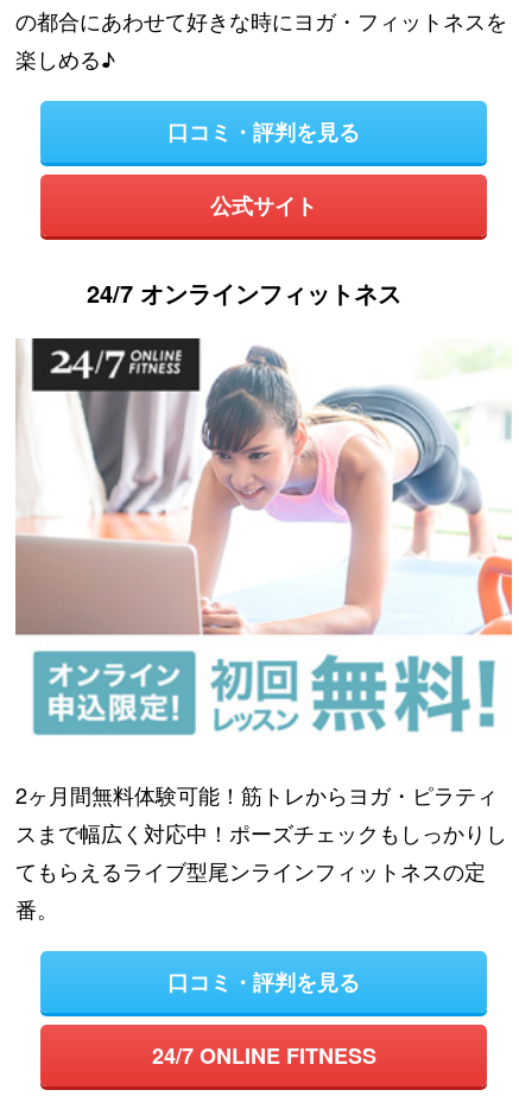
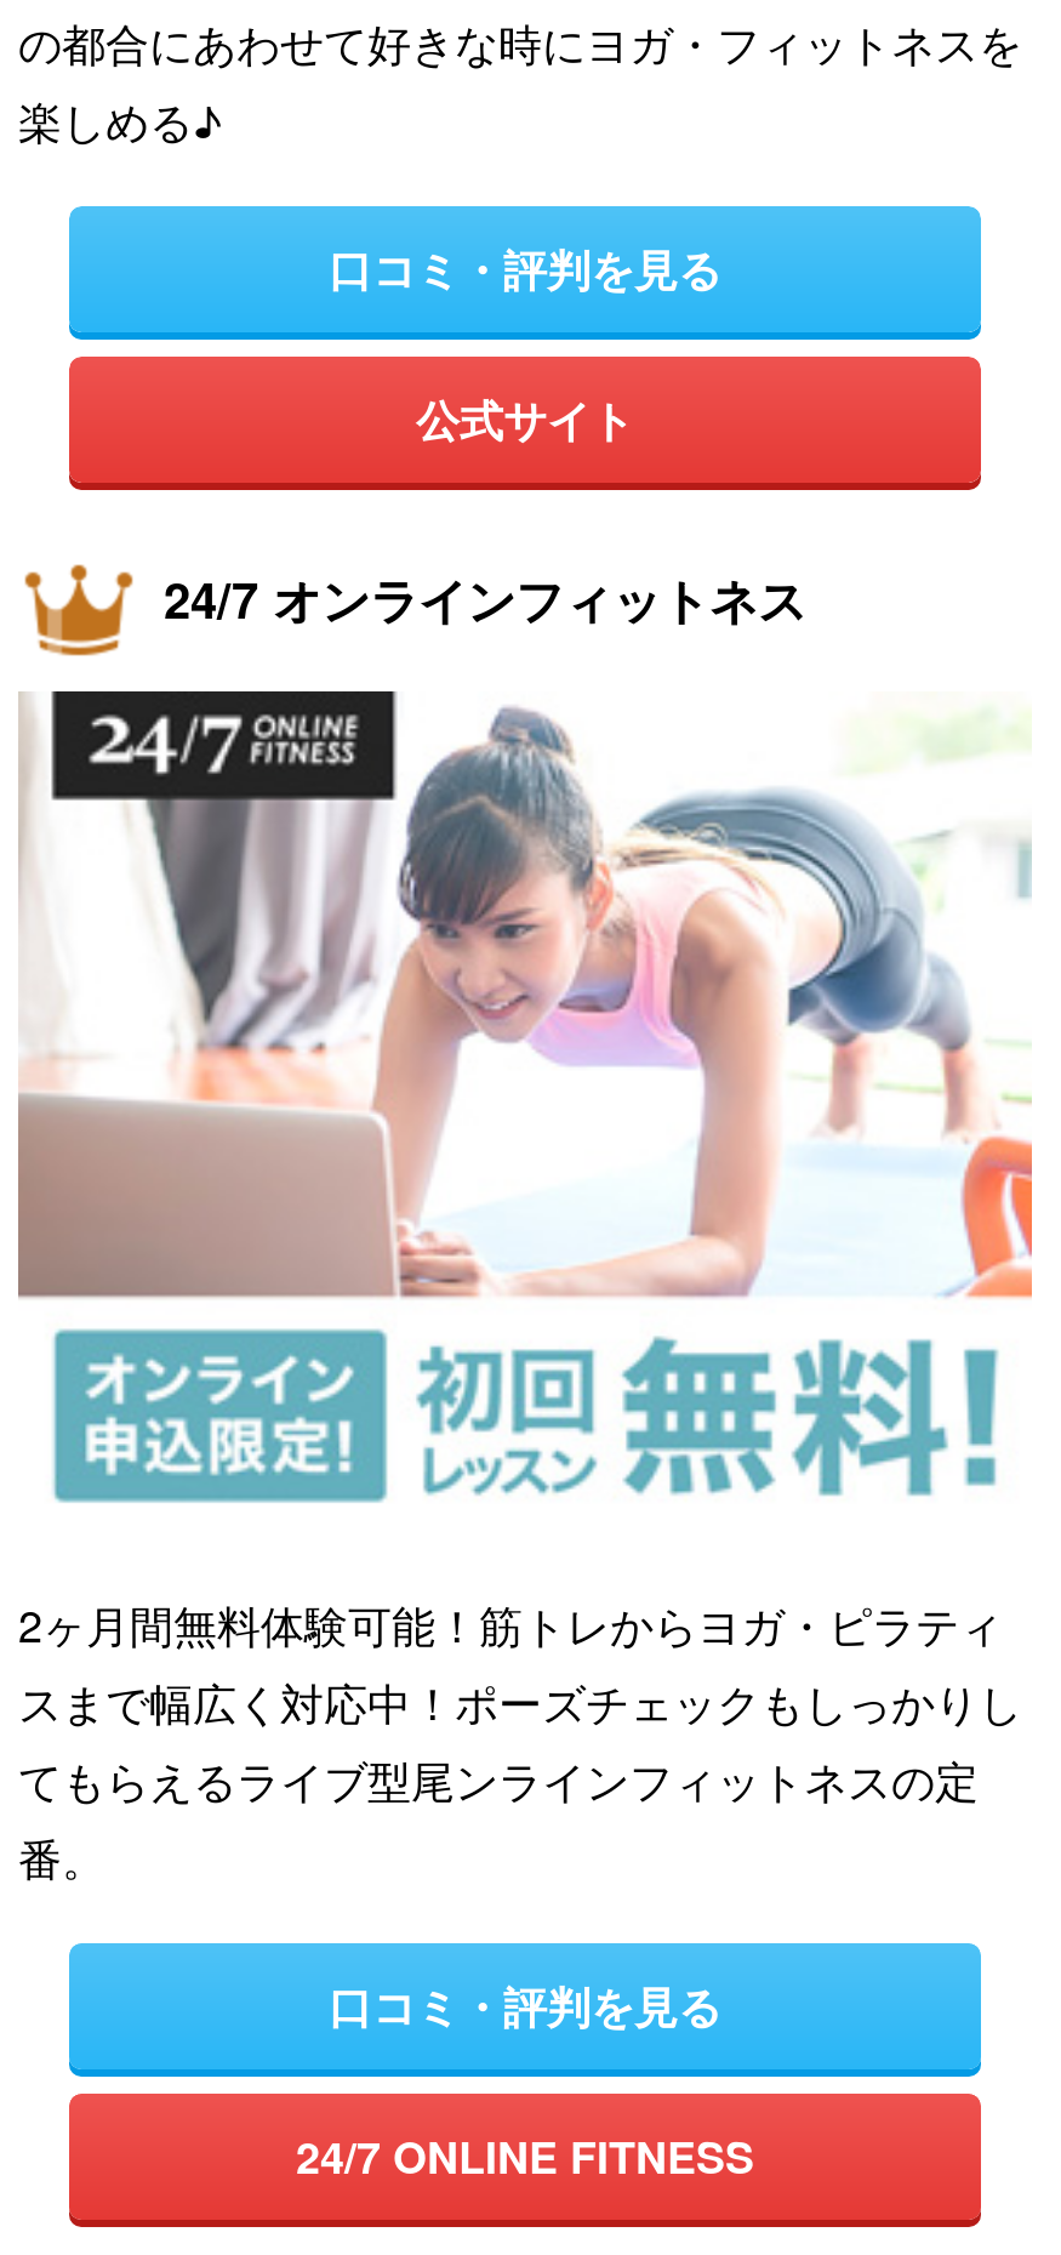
+ [image]
